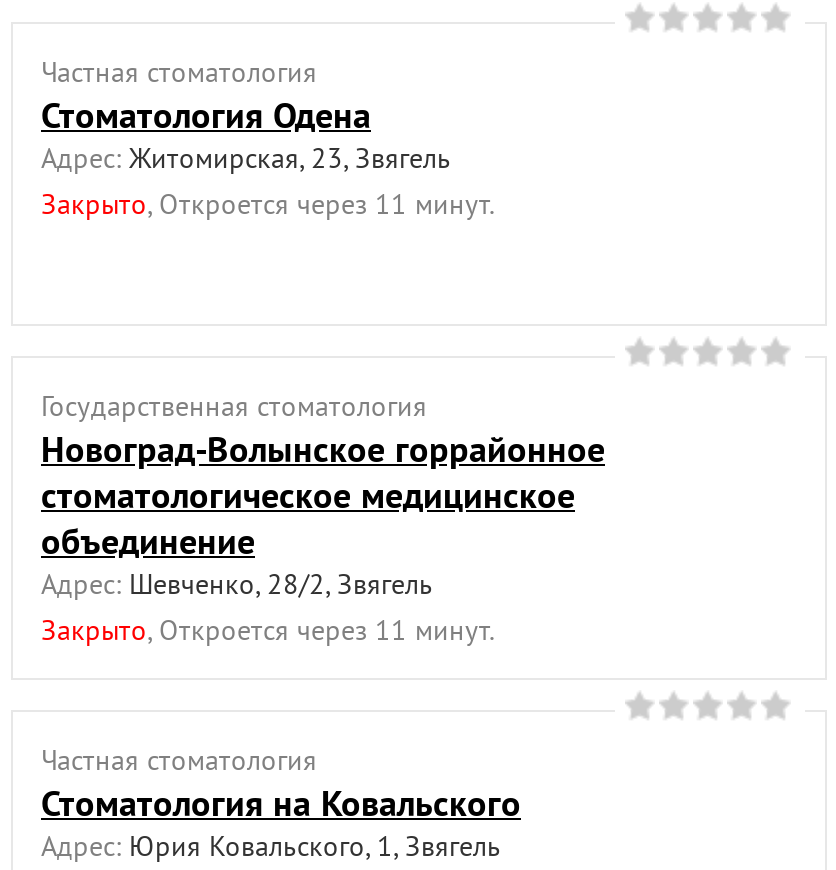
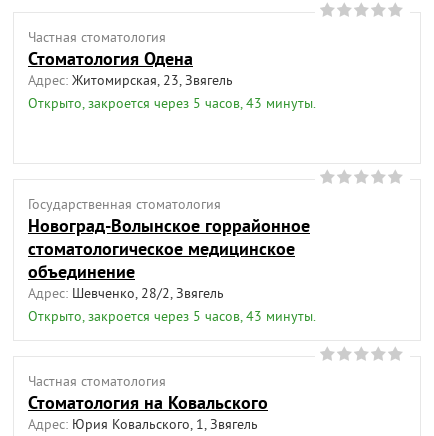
- Закрыто, Откроется через 11 минут.
+ Открыто, закроется через 5 часов, 43 минуты.

- Закрыто, Откроется через 11 минут.
+ Открыто, закроется через 5 часов, 43 минуты.
